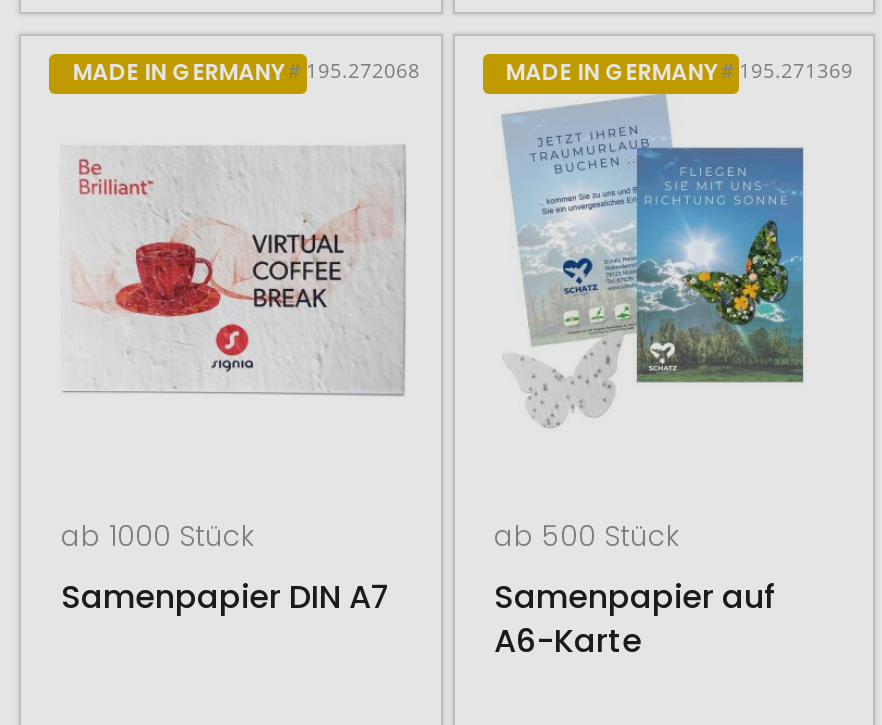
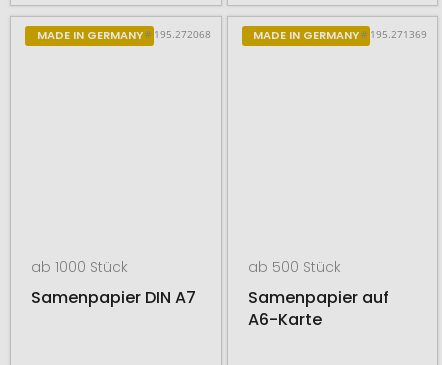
- [image]

- [image]
